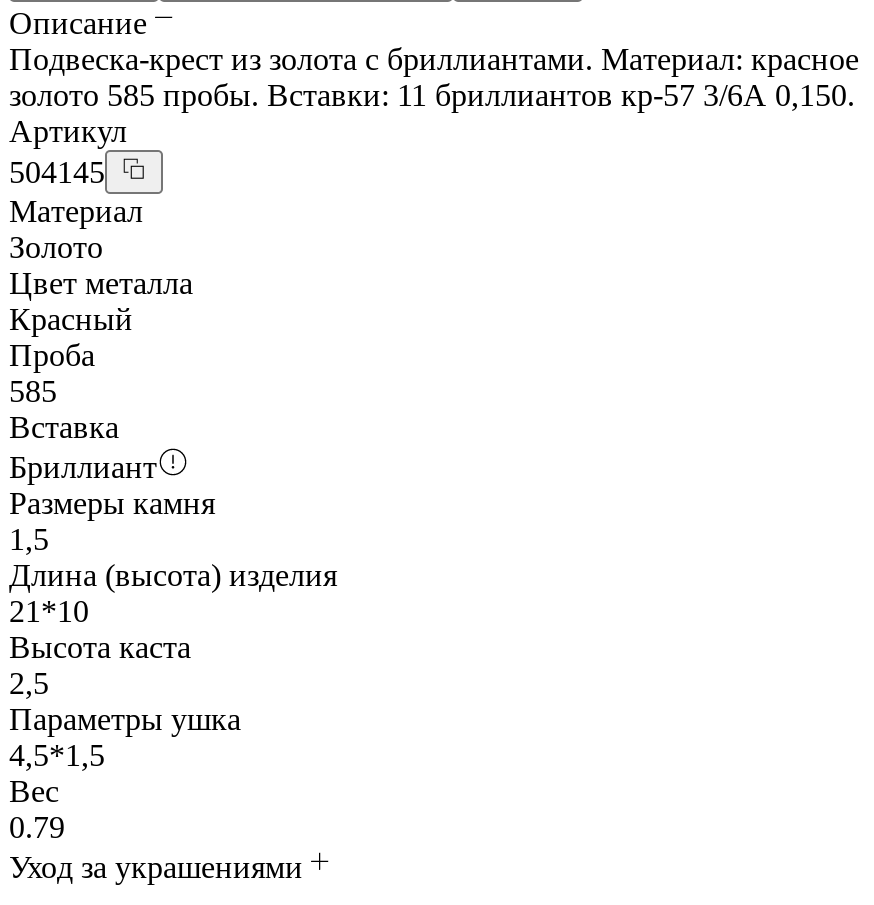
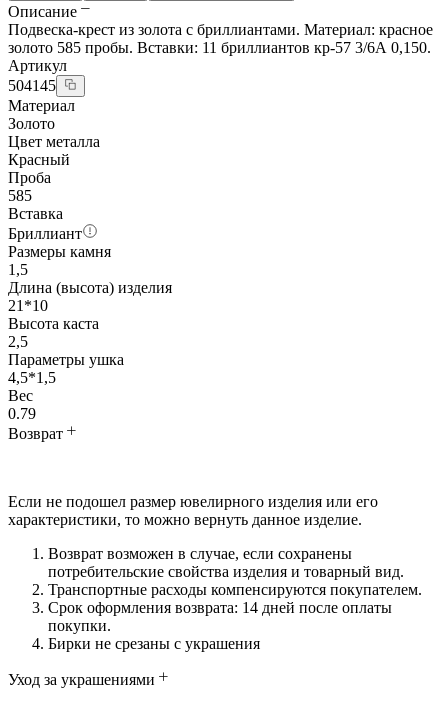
+ Возврат

+ Если не подошел размер ювелирного изделия или его
+ характеристики, то можно вернуть данное изделие.
+ Возврат возможен в случае, если сохранены
+ потребительские свойства изделия и товарный вид.
+ Транспортные расходы компенсируются покупателем.
+ Срок оформления возврата: 14 дней после оплаты
+ покупки.
+ Бирки не срезаны с украшения
